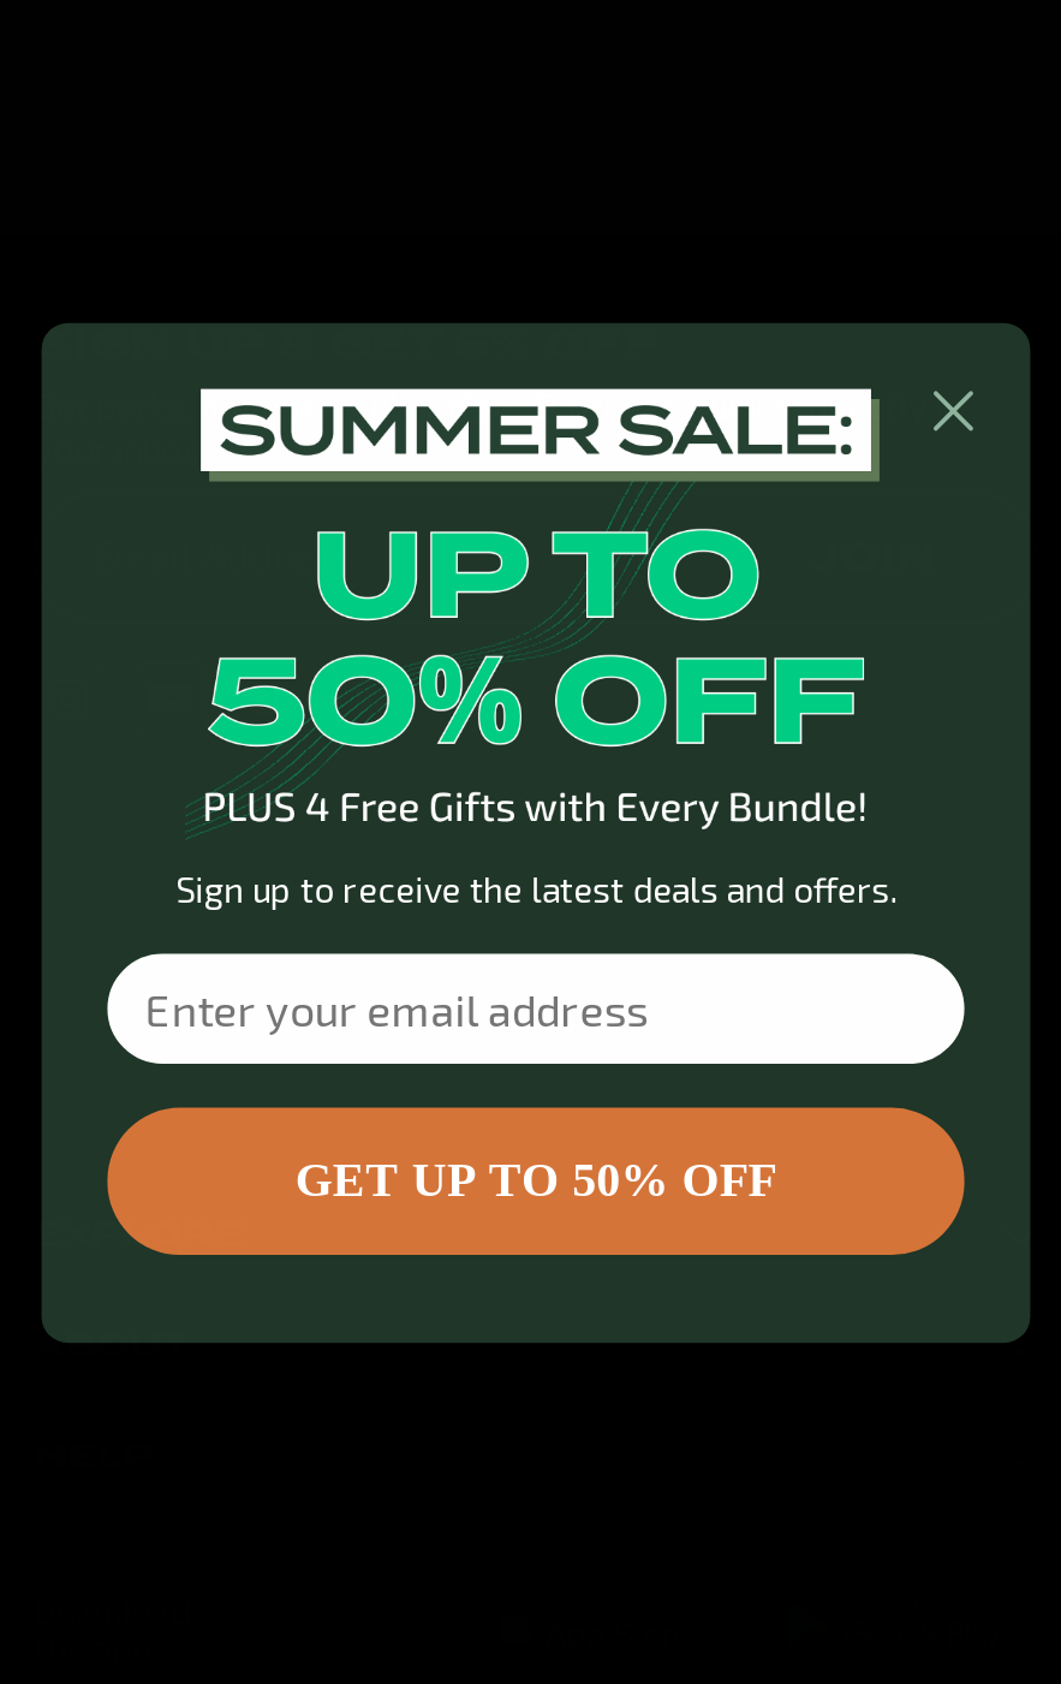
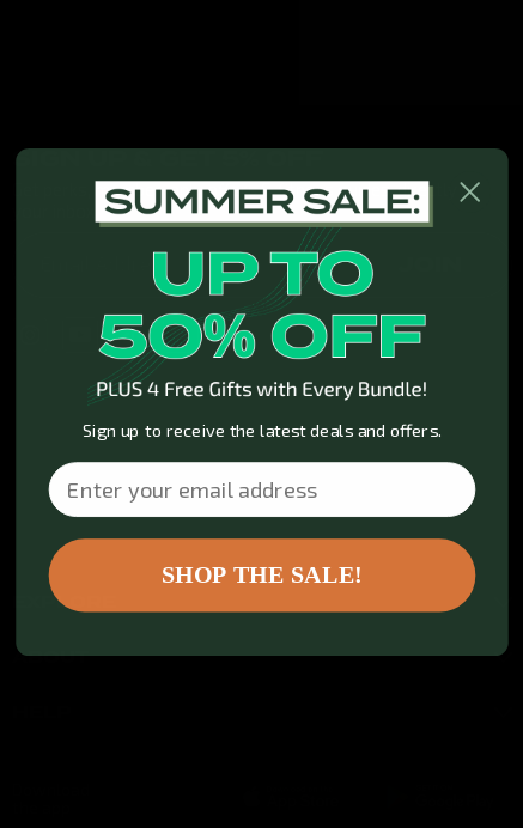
- GET UP TO 50% OFF
+ SHOP THE SALE!
